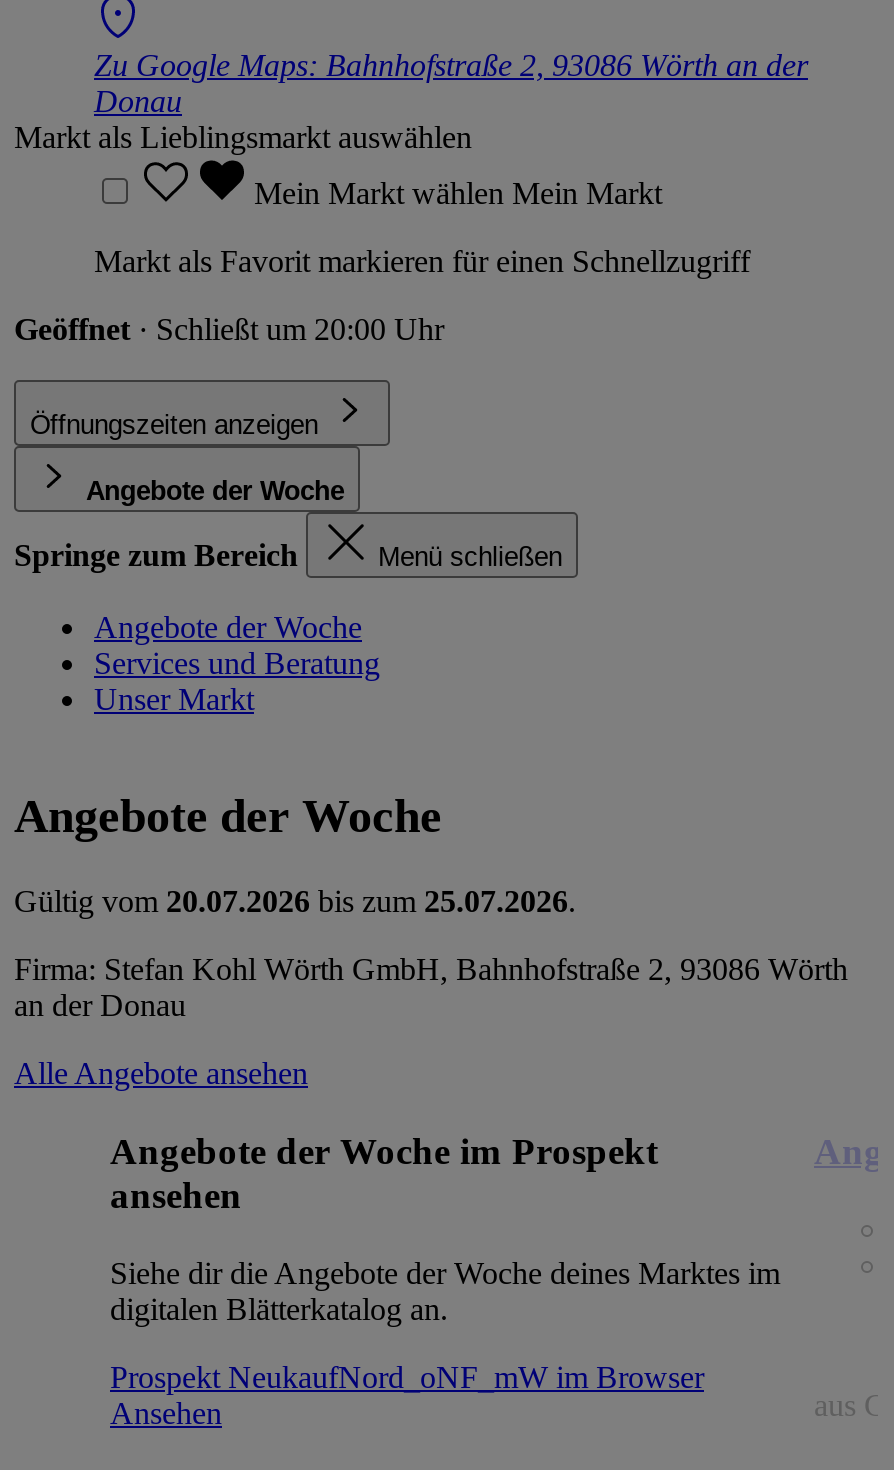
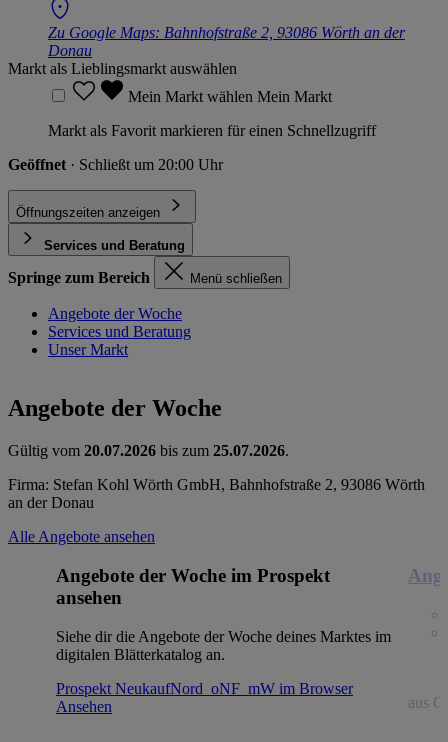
- Angebote der Woche
+ Services und Beratung
